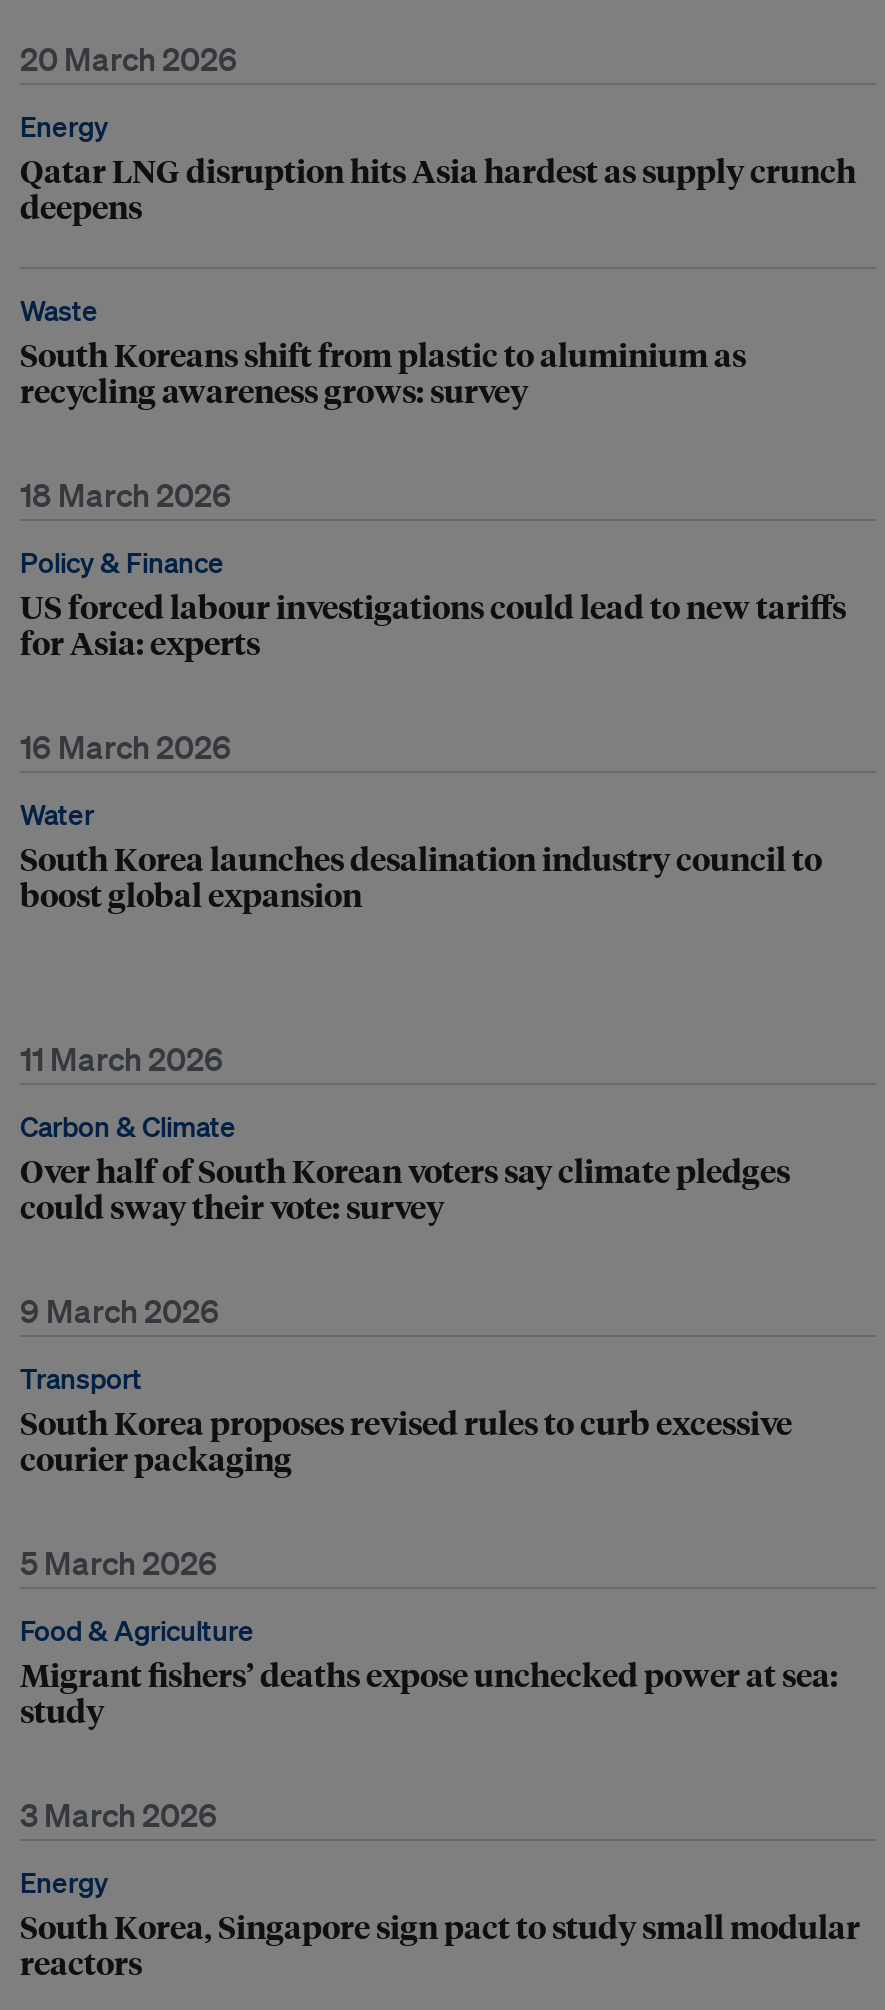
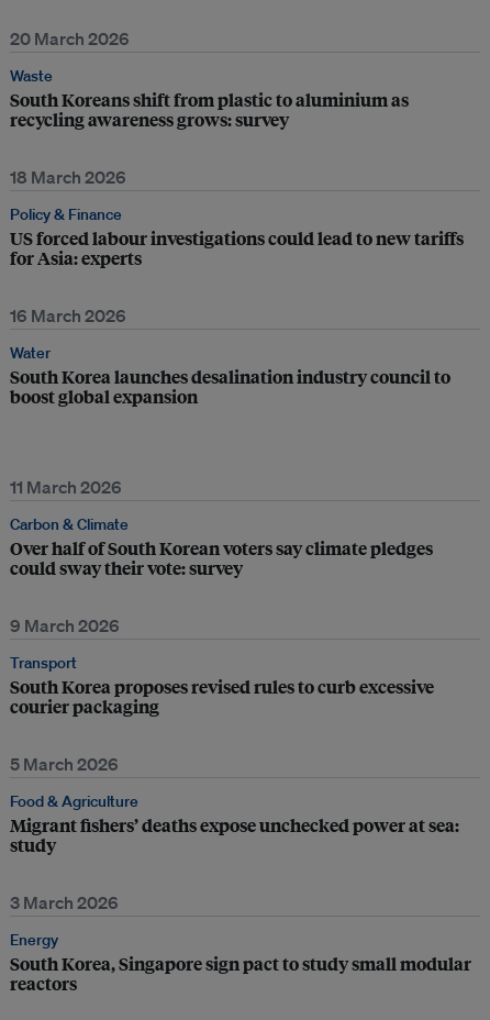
- Energy
- Qatar LNG disruption hits Asia hardest as supply crunch
- deepens
